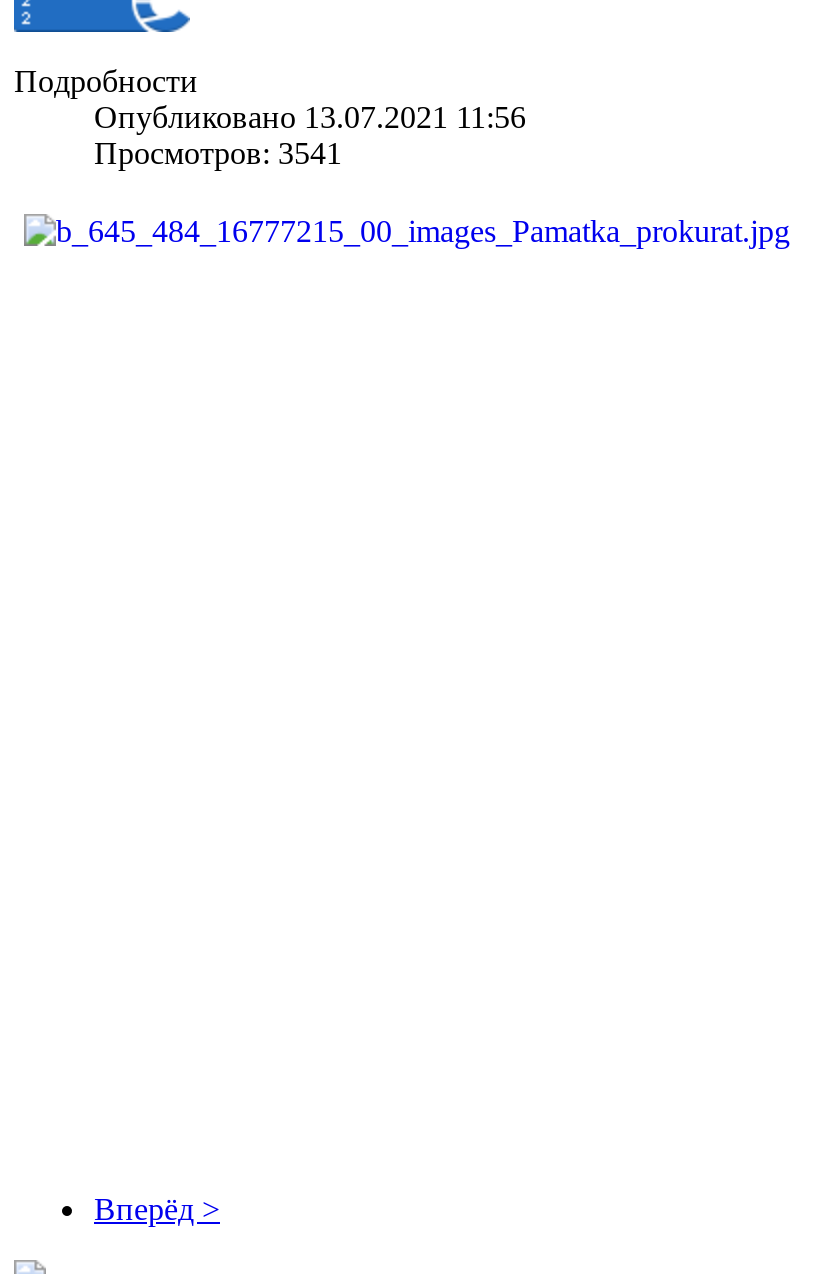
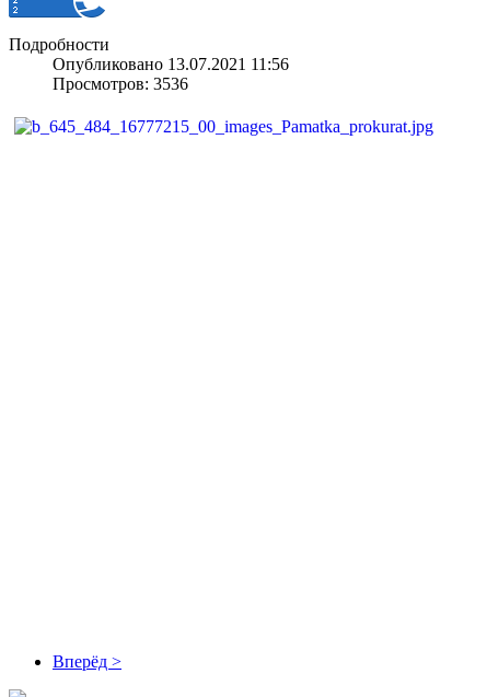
- Просмотров: 3541
+ Просмотров: 3536
